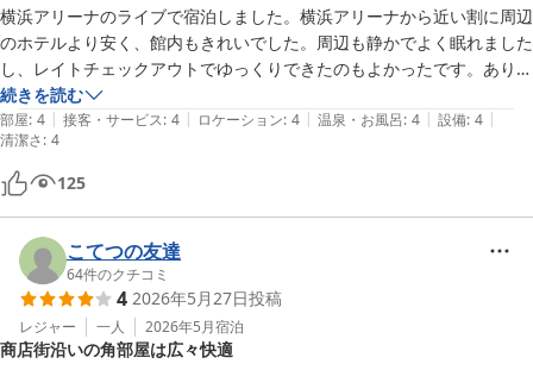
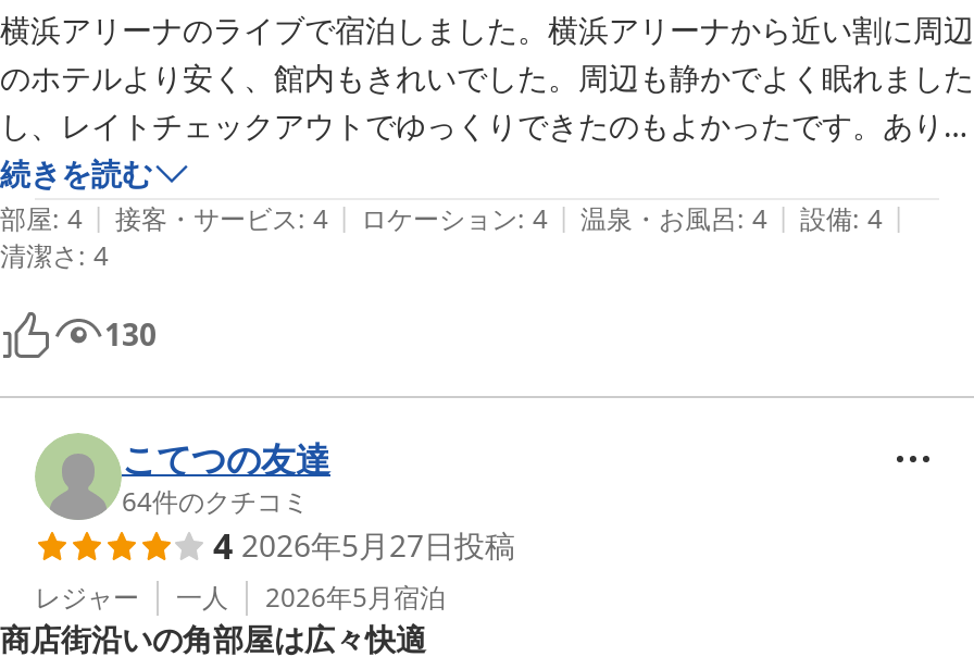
- 125
+ 130
